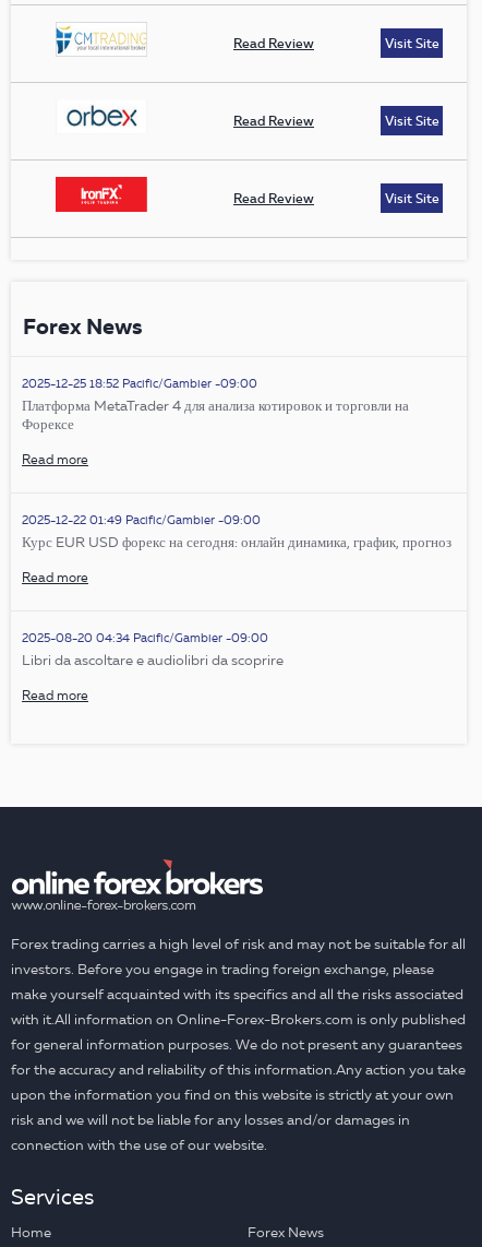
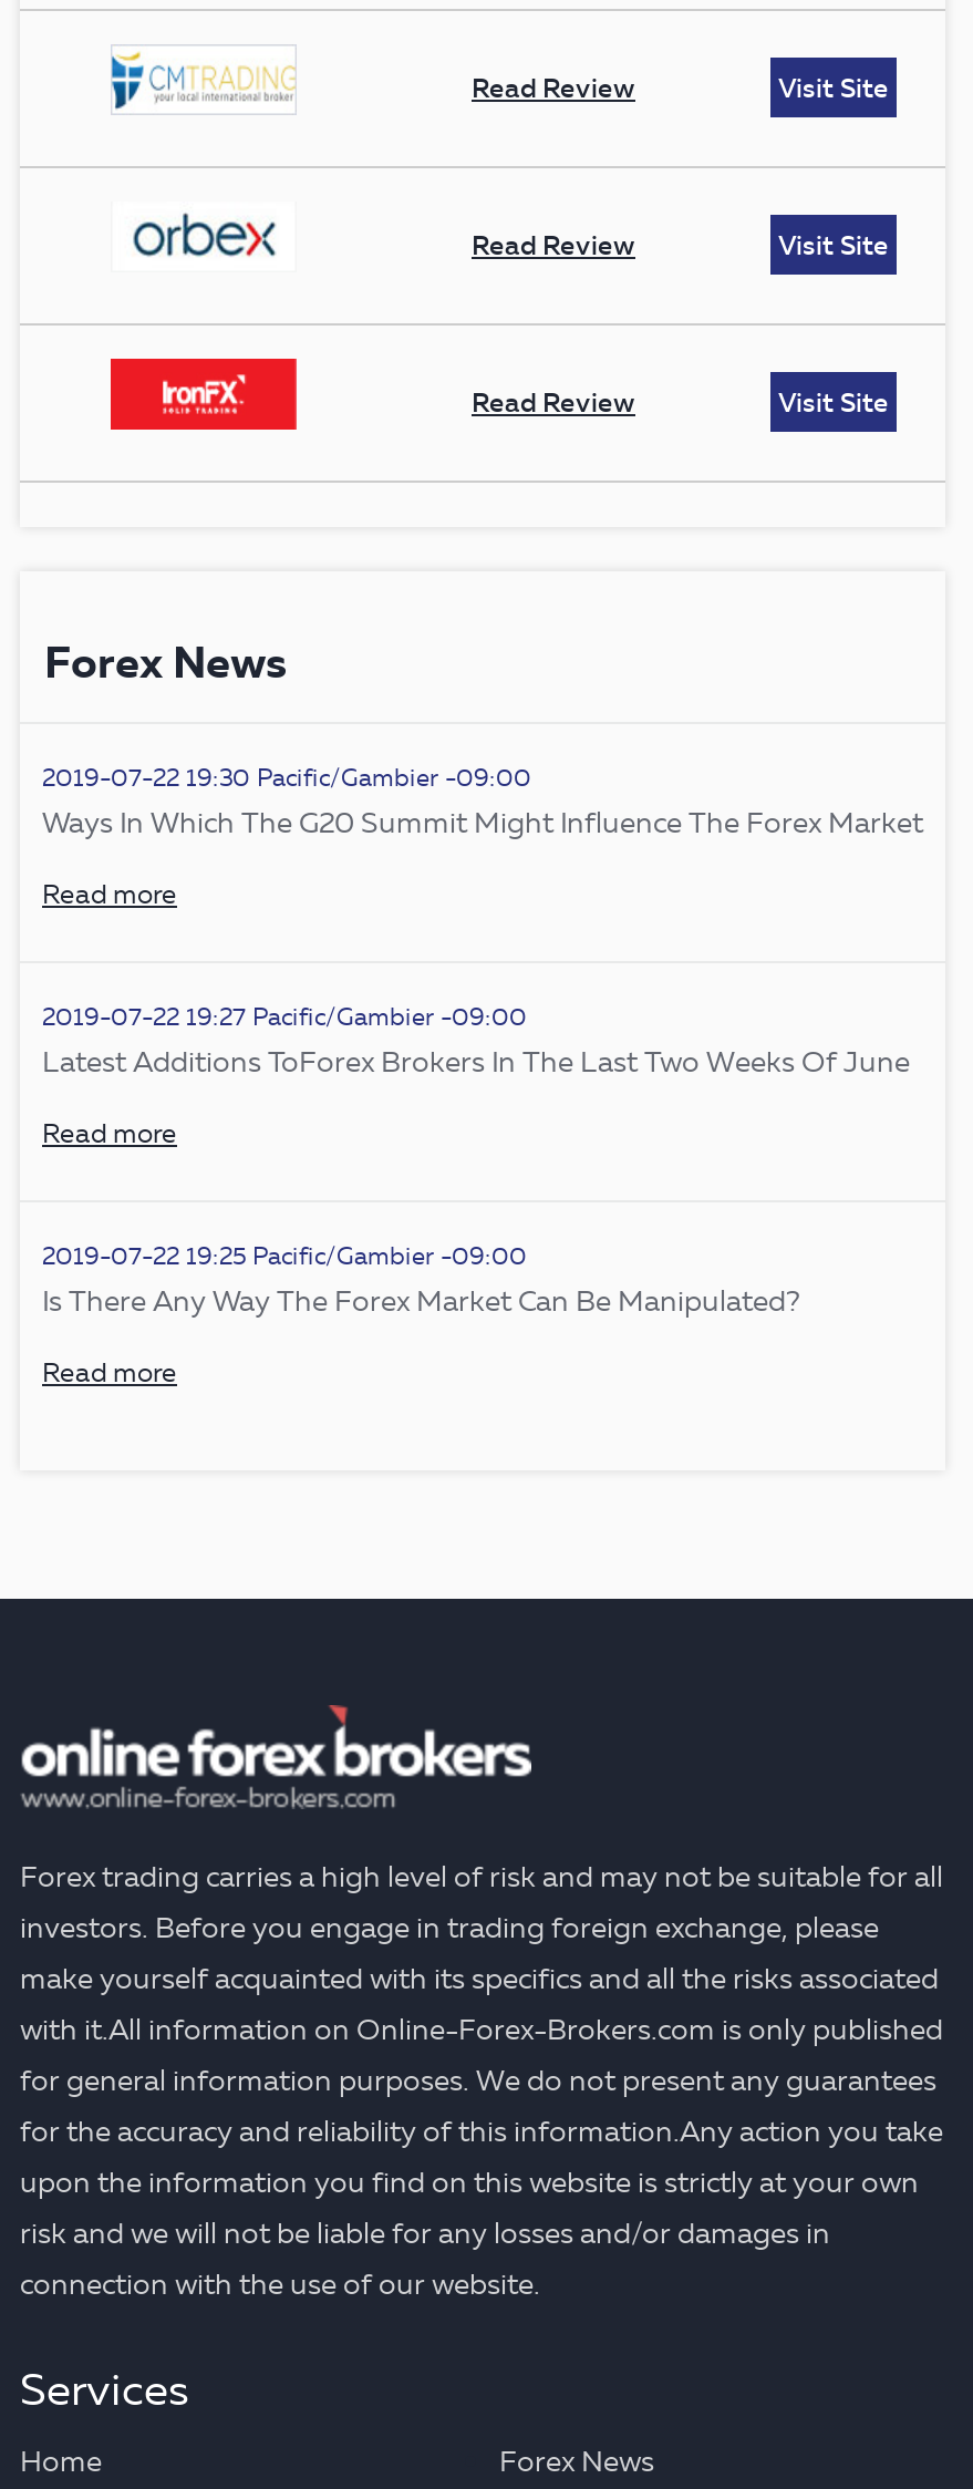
- 2025-12-25 18:52 Pacific/Gambier -09:00
- Платформа MetaTrader 4 для анализа котировок и торговли на
- Форексе
+ 2019-07-22 19:30 Pacific/Gambier -09:00
+ Ways In Which The G20 Summit Might Influence The Forex Market

- 2025-12-22 01:49 Pacific/Gambier -09:00
- Курс EUR USD форекс на сегодня: онлайн динамика, график, прогноз
+ 2019-07-22 19:27 Pacific/Gambier -09:00
+ Latest Additions ToForex Brokers In The Last Two Weeks Of June

- 2025-08-20 04:34 Pacific/Gambier -09:00
- Libri da ascoltare e audiolibri da scoprire
+ 2019-07-22 19:25 Pacific/Gambier -09:00
+ Is There Any Way The Forex Market Can Be Manipulated?
